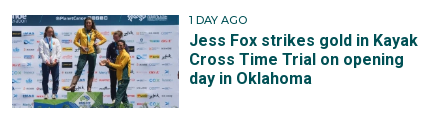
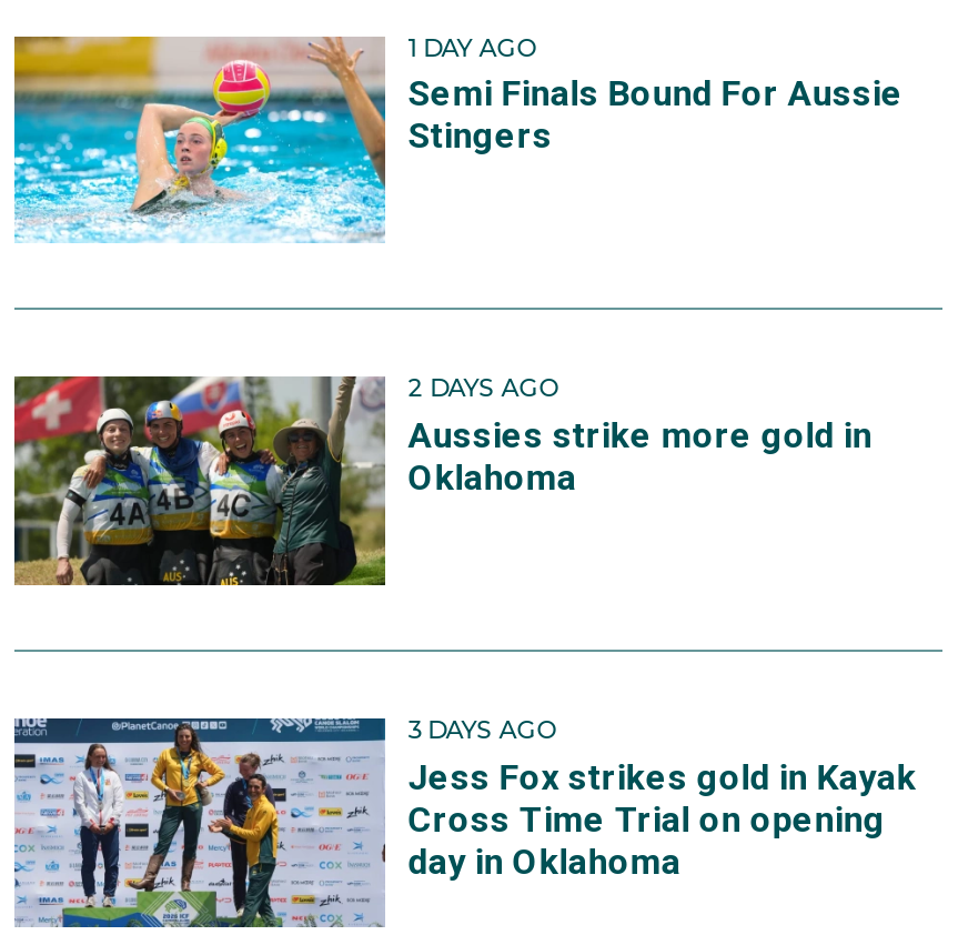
+ [image]
+ Semi Finals Bound For Aussie
+ Stingers

+ [image]
+ 2 DAYS AGO
+ Aussies strike more gold in
+ Oklahoma

+ 3 DAYS AGO
